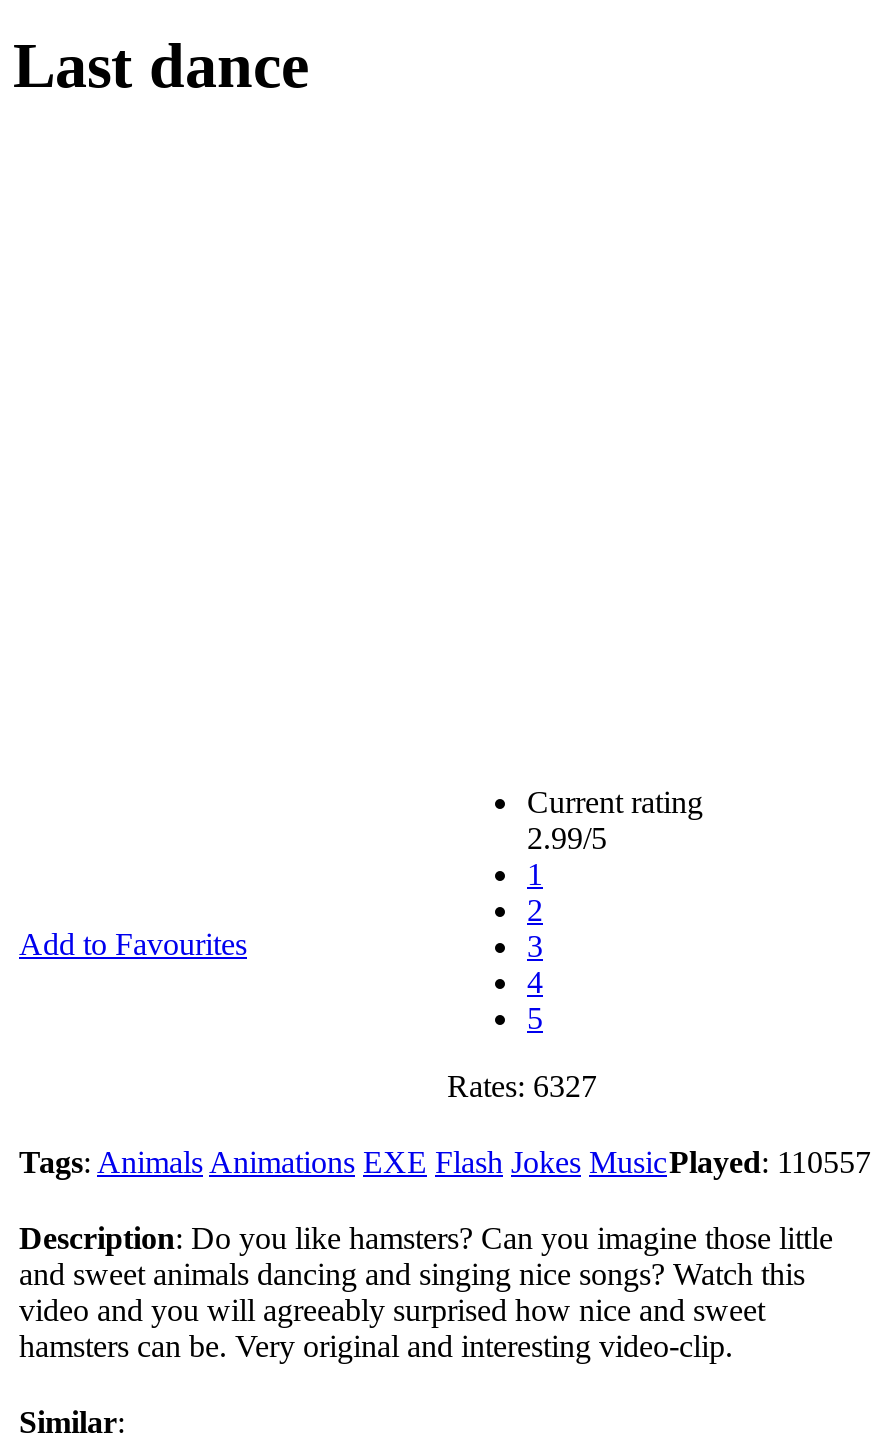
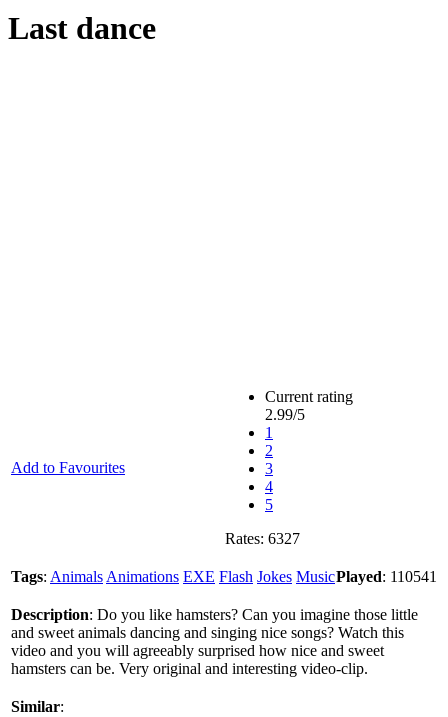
- Tags: Animals Animations EXE Flash Jokes Music Played: 110557
+ Tags: Animals Animations EXE Flash Jokes Music Played: 110541
